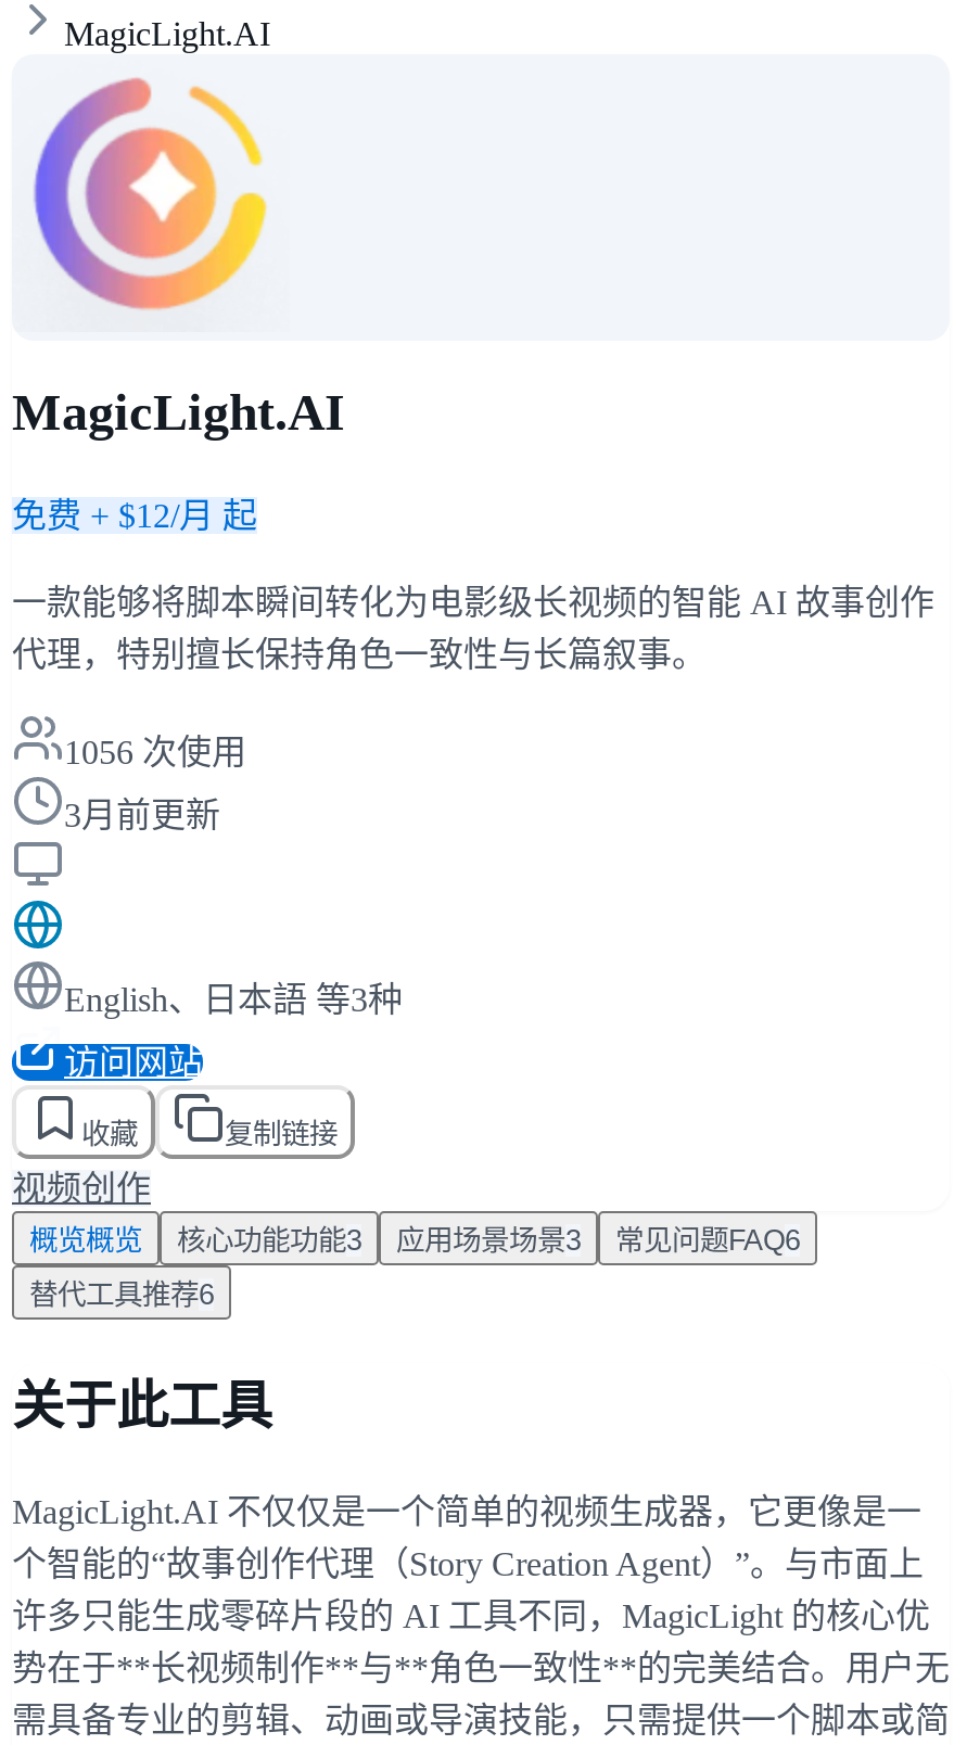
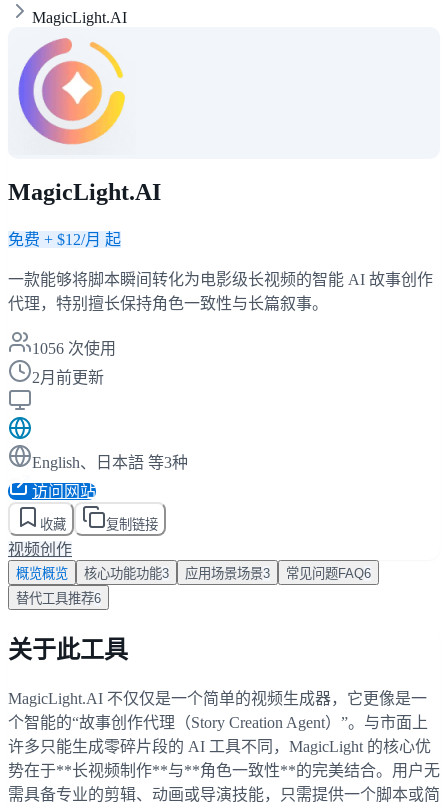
- 3月前更新
+ 2月前更新
